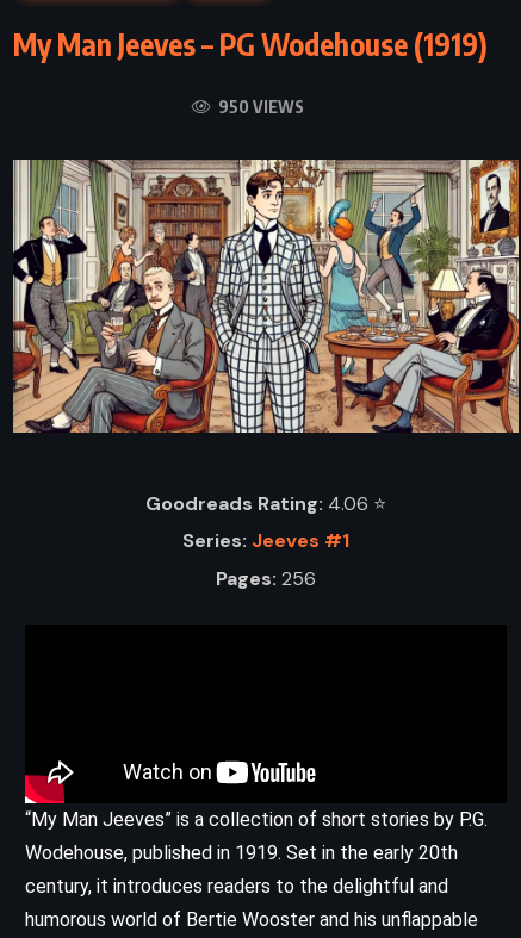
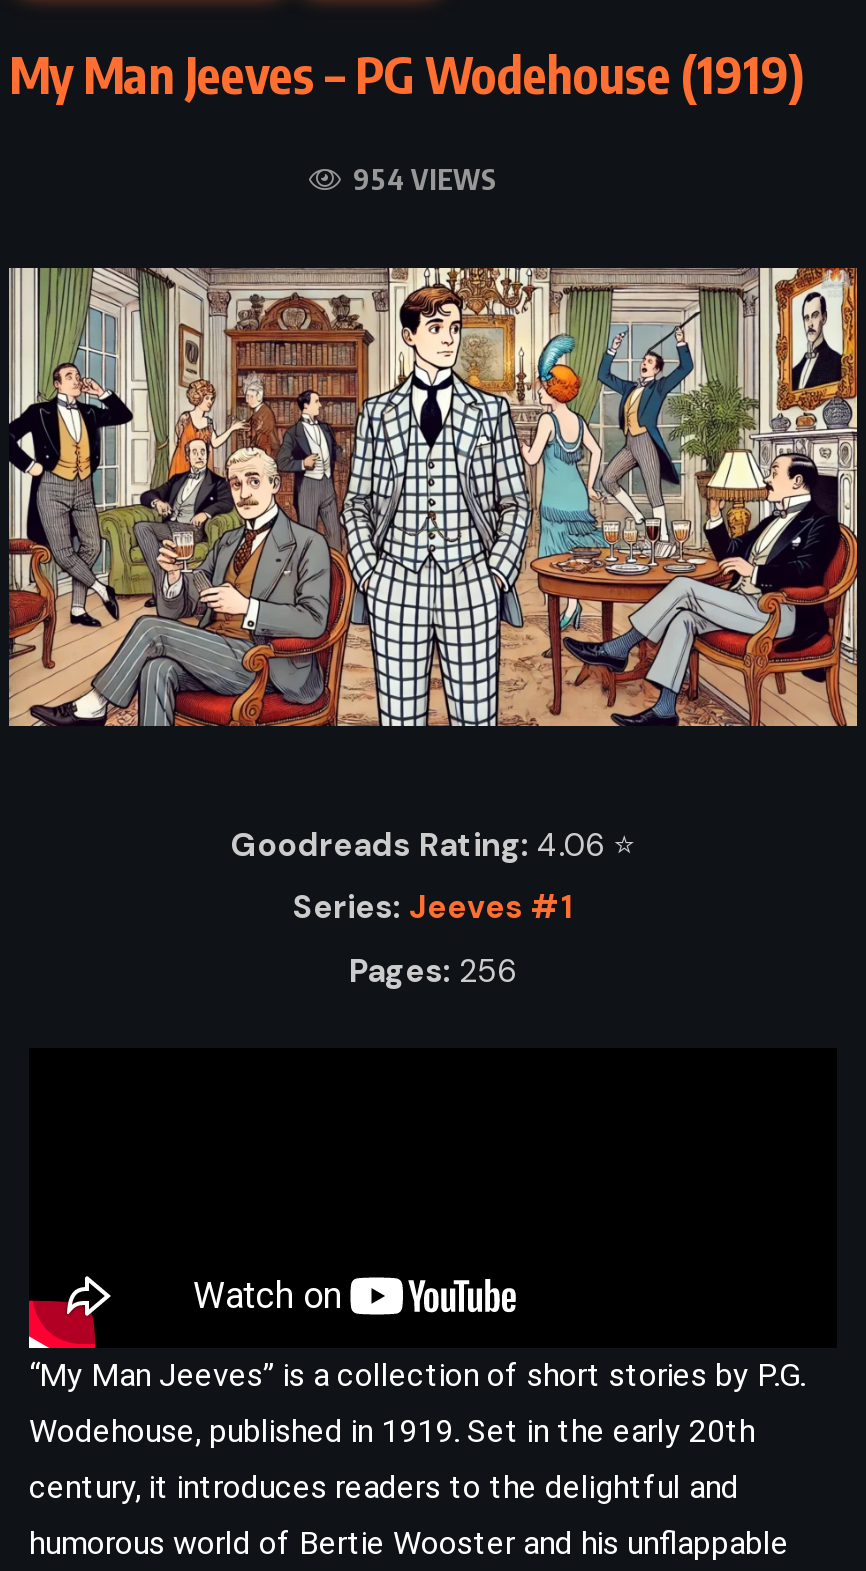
- 950 VIEWS
+ 954 VIEWS
